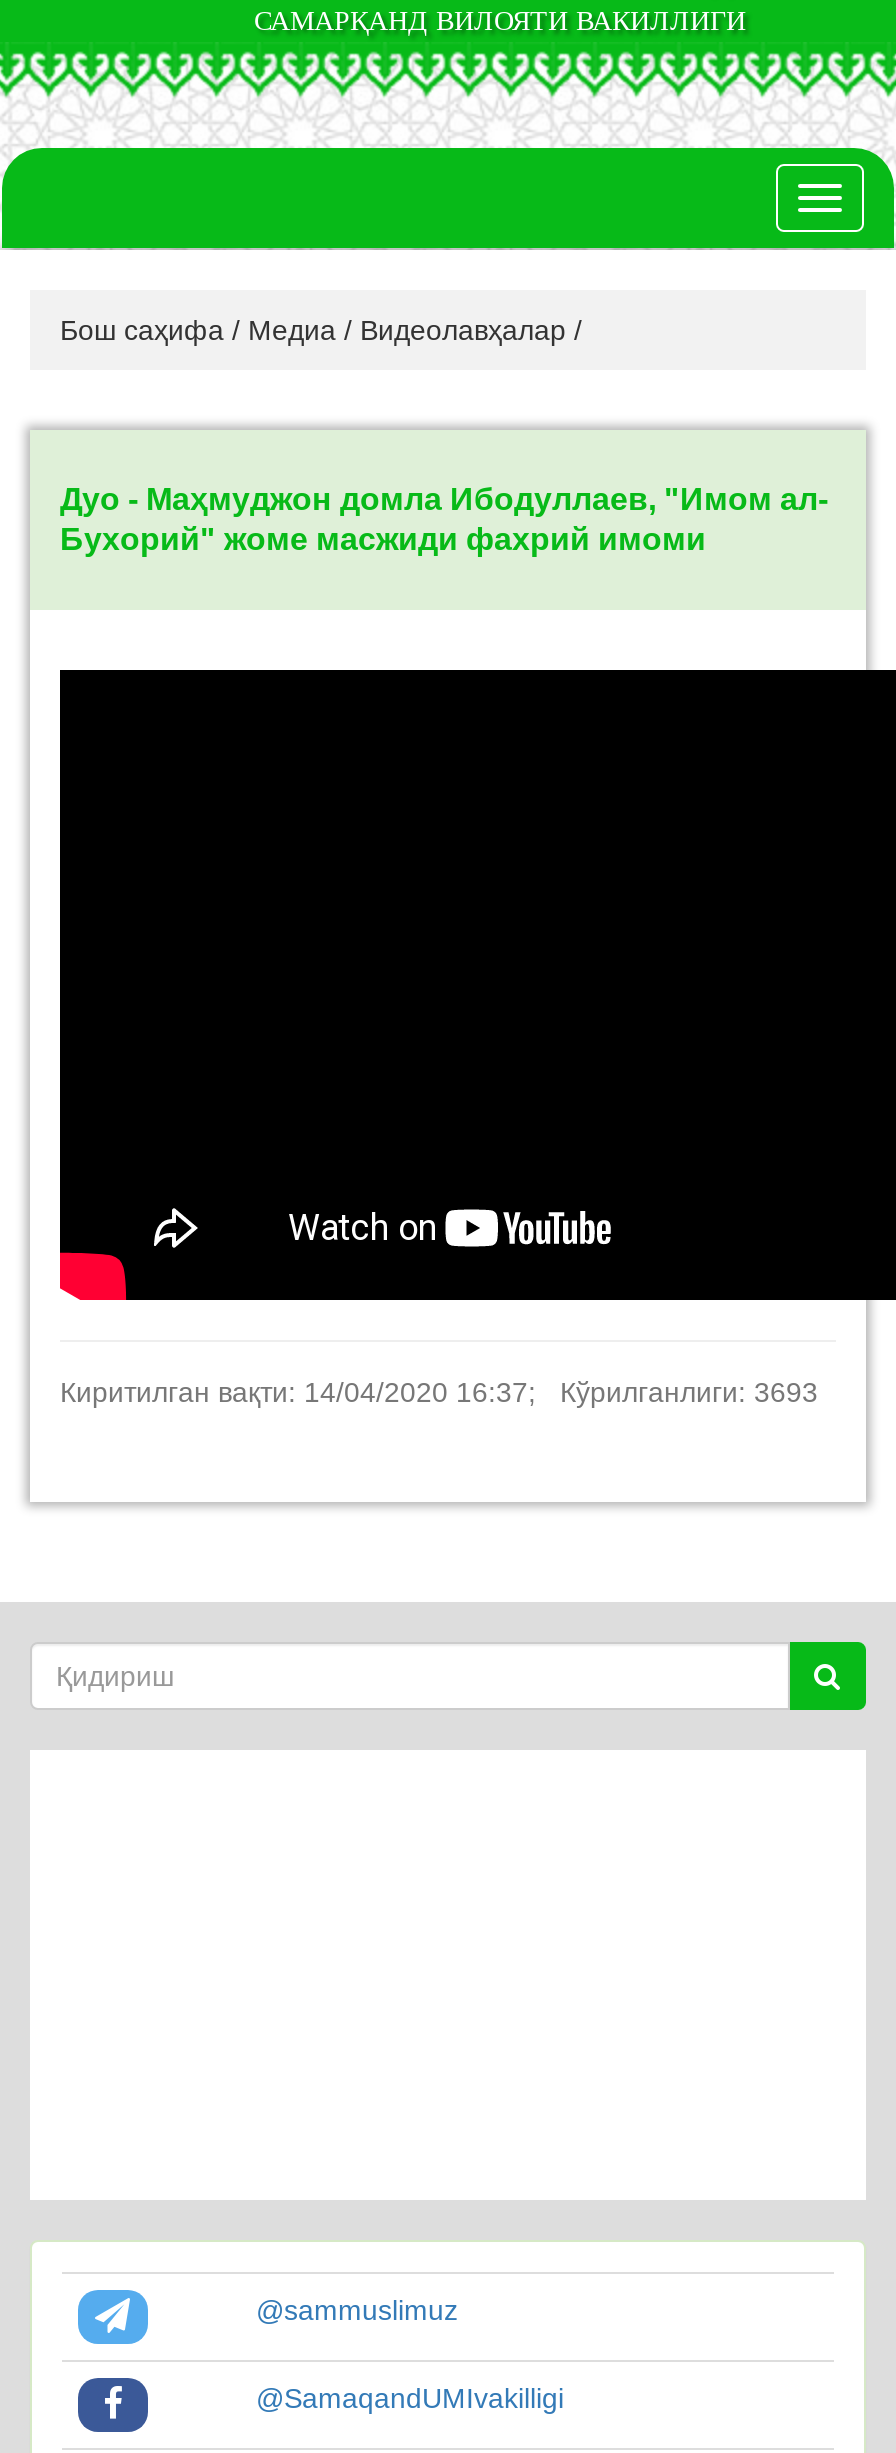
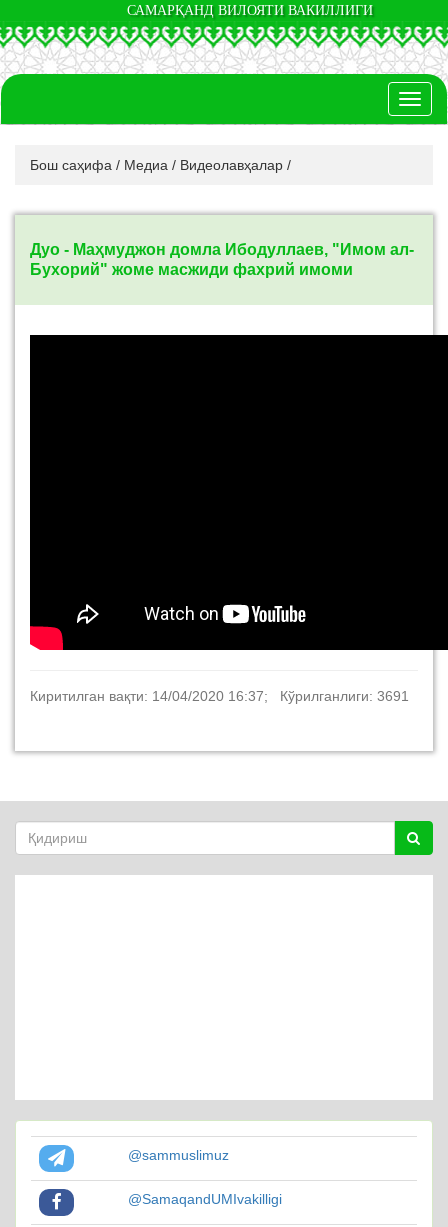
- Киритилган вақти: 14/04/2020 16:37; Кўрилганлиги: 3693
+ Киритилган вақти: 14/04/2020 16:37; Кўрилганлиги: 3691
